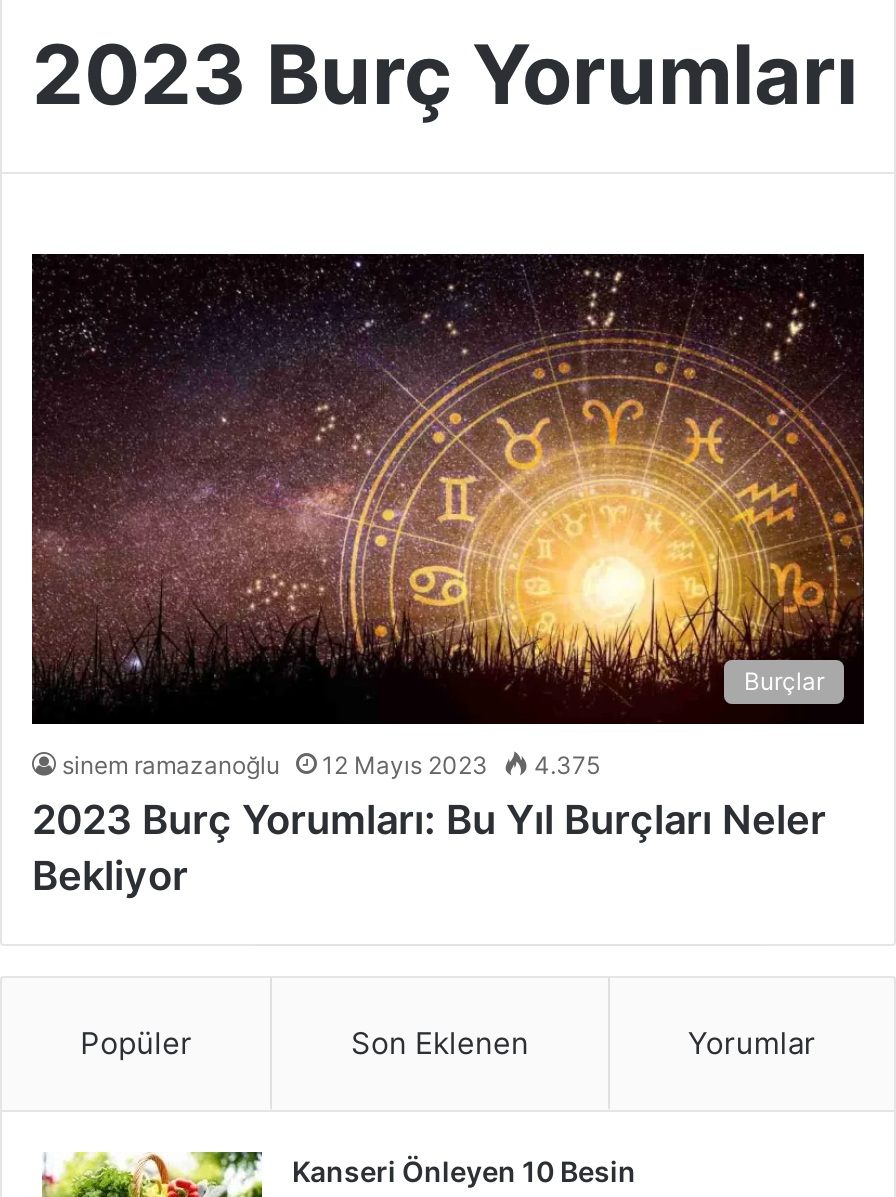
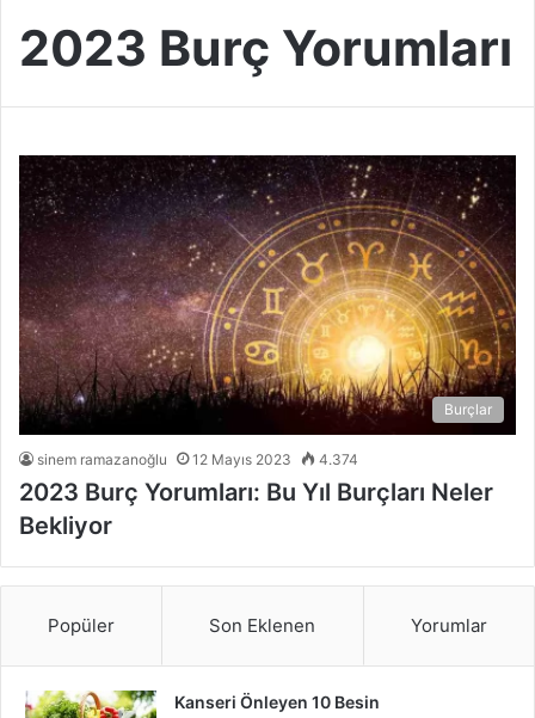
- sinem ramazanoğlu 12 Mayıs 2023 4.375
+ sinem ramazanoğlu 12 Mayıs 2023 4.374
